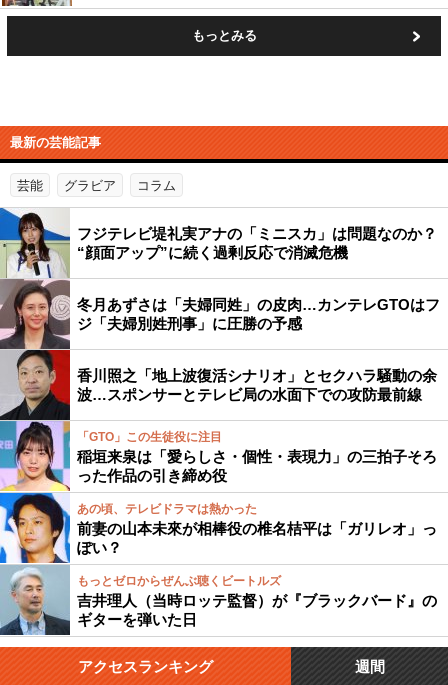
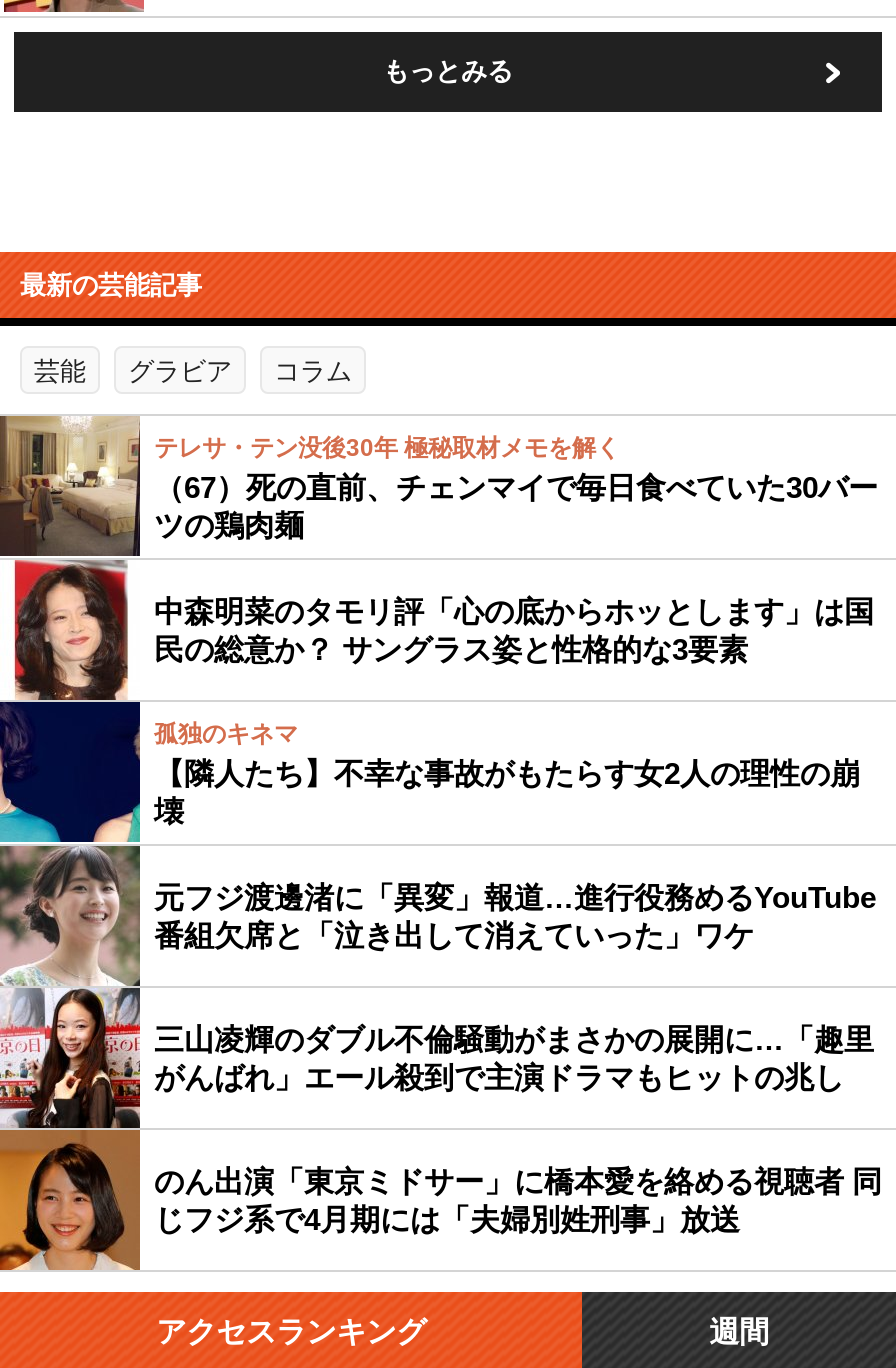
- [image]
- フジテレビ堤礼実アナの「ミニスカ」は問題なのか？
- “顔面アップ”に続く過剰反応で消滅危機
+ [image]
+ テレサ・テン没後30年 極秘取材メモを解く
+ （67）死の直前、チェンマイで毎日食べていた30バー
+ ツの鶏肉麺

- 冬月あずさは「夫婦同姓」の皮肉…カンテレGTOはフ
- ジ「夫婦別姓刑事」に圧勝の予感
+ 中森明菜のタモリ評「心の底からホッとします」は国
+ 民の総意か？ サングラス姿と性格的な3要素

- 香川照之「地上波復活シナリオ」とセクハラ騒動の余
- 波…スポンサーとテレビ局の水面下での攻防最前線
+ 孤独のキネマ
+ 【隣人たち】不幸な事故がもたらす女2人の理性の崩
+ 壊

- 「GTO」この生徒役に注目
- 稲垣来泉は「愛らしさ・個性・表現力」の三拍子そろ
- った作品の引き締め役
+ 元フジ渡邊渚に「異変」報道…進行役務めるYouTube
+ 番組欠席と「泣き出して消えていった」ワケ

- あの頃、テレビドラマは熱かった
- 前妻の山本未來が相棒役の椎名桔平は「ガリレオ」っ
- ぽい？
+ 三山凌輝のダブル不倫騒動がまさかの展開に…「趣里
+ がんばれ」エール殺到で主演ドラマもヒットの兆し

- もっとゼロからぜんぶ聴くビートルズ
- 吉井理人（当時ロッテ監督）が『ブラックバード』の
- ギターを弾いた日
+ のん出演「東京ミドサー」に橋本愛を絡める視聴者 同
+ じフジ系で4月期には「夫婦別姓刑事」放送
